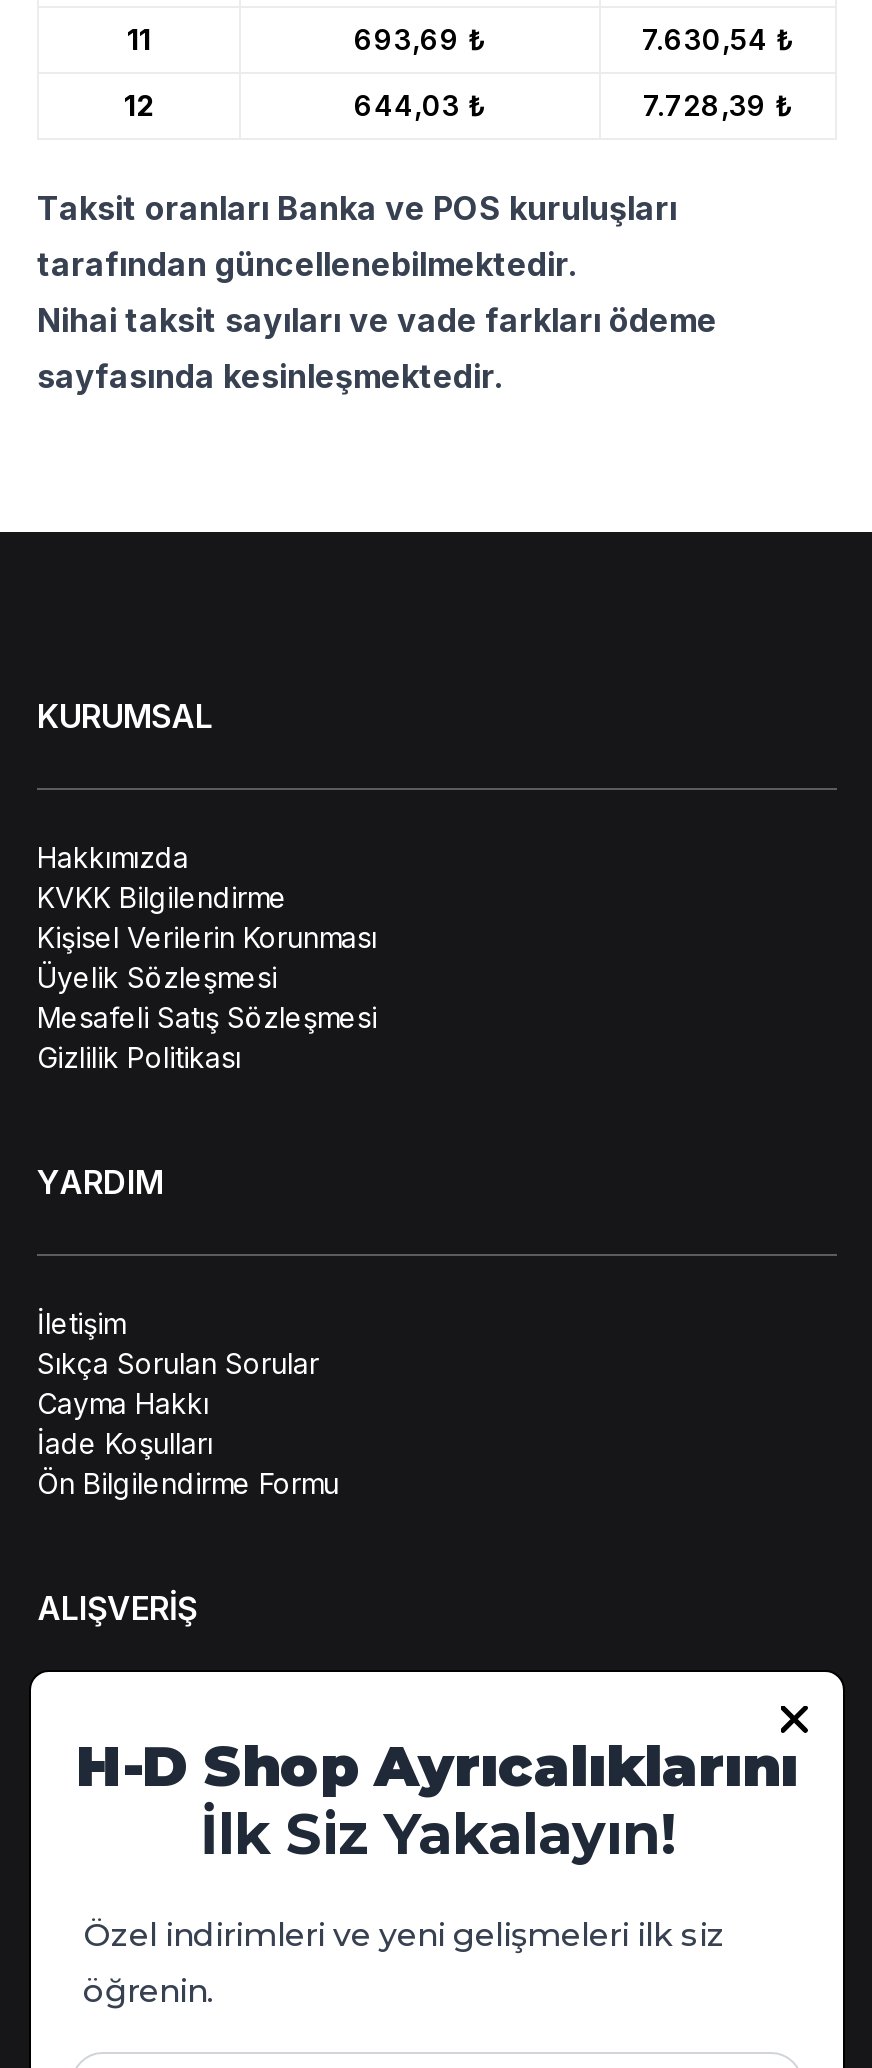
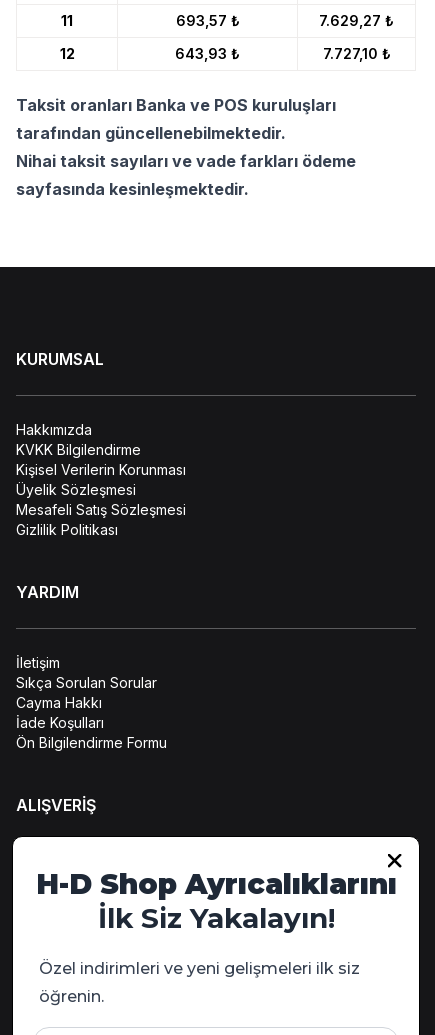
- 693,69 ₺
+ 693,57 ₺

- 7.630,54 ₺
+ 7.629,27 ₺

- 644,03 ₺
+ 643,93 ₺

- 7.728,39 ₺
+ 7.727,10 ₺
